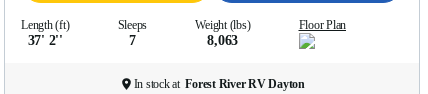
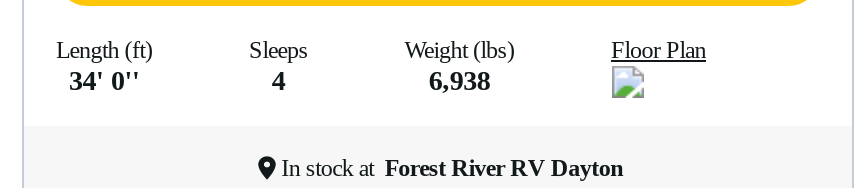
- 37' 2''
+ 34' 0''

- 7
+ 4

- 8,063
+ 6,938
